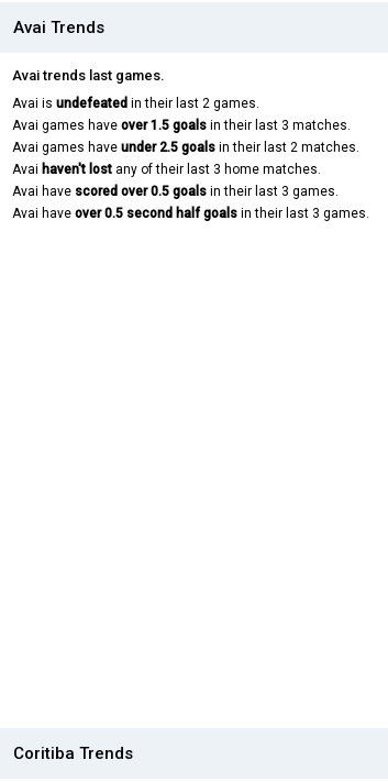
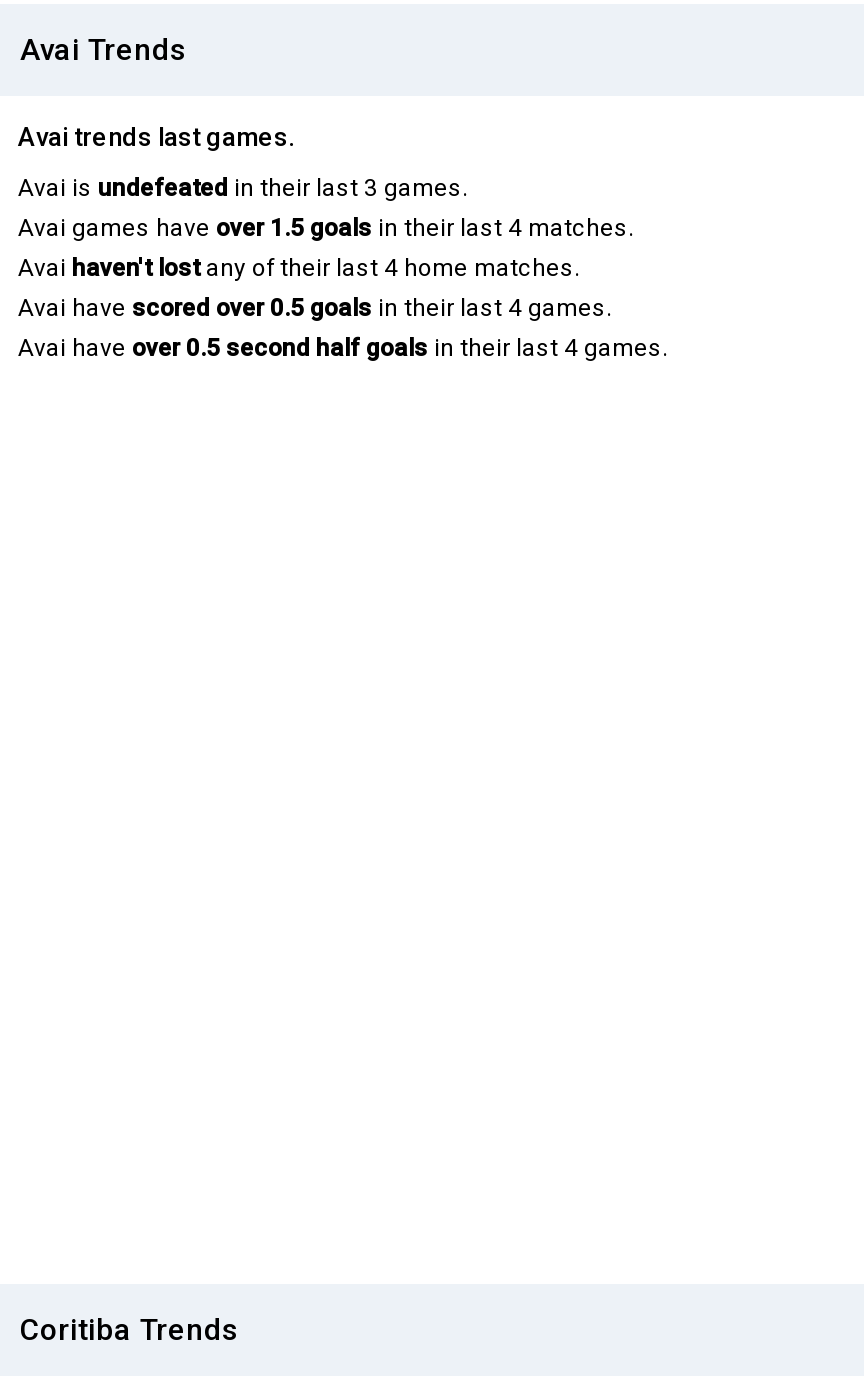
- Avai is undefeated in their last 2 games.
- Avai games have over 1.5 goals in their last 3 matches.
- Avai games have under 2.5 goals in their last 2 matches.
- Avai haven't lost any of their last 3 home matches.
- Avai have scored over 0.5 goals in their last 3 games.
- Avai have over 0.5 second half goals in their last 3 games.
+ Avai is undefeated in their last 3 games.
+ Avai games have over 1.5 goals in their last 4 matches.
+ Avai haven't lost any of their last 4 home matches.
+ Avai have scored over 0.5 goals in their last 4 games.
+ Avai have over 0.5 second half goals in their last 4 games.
